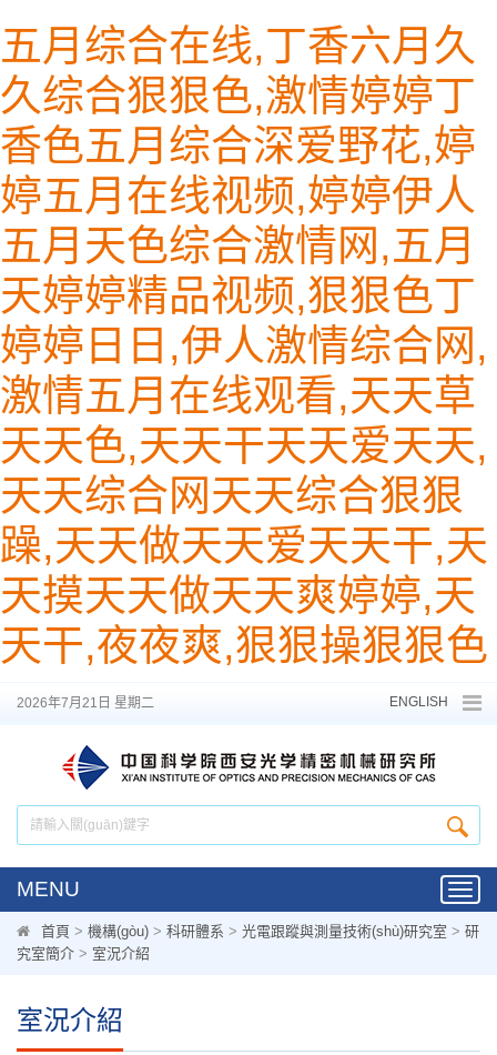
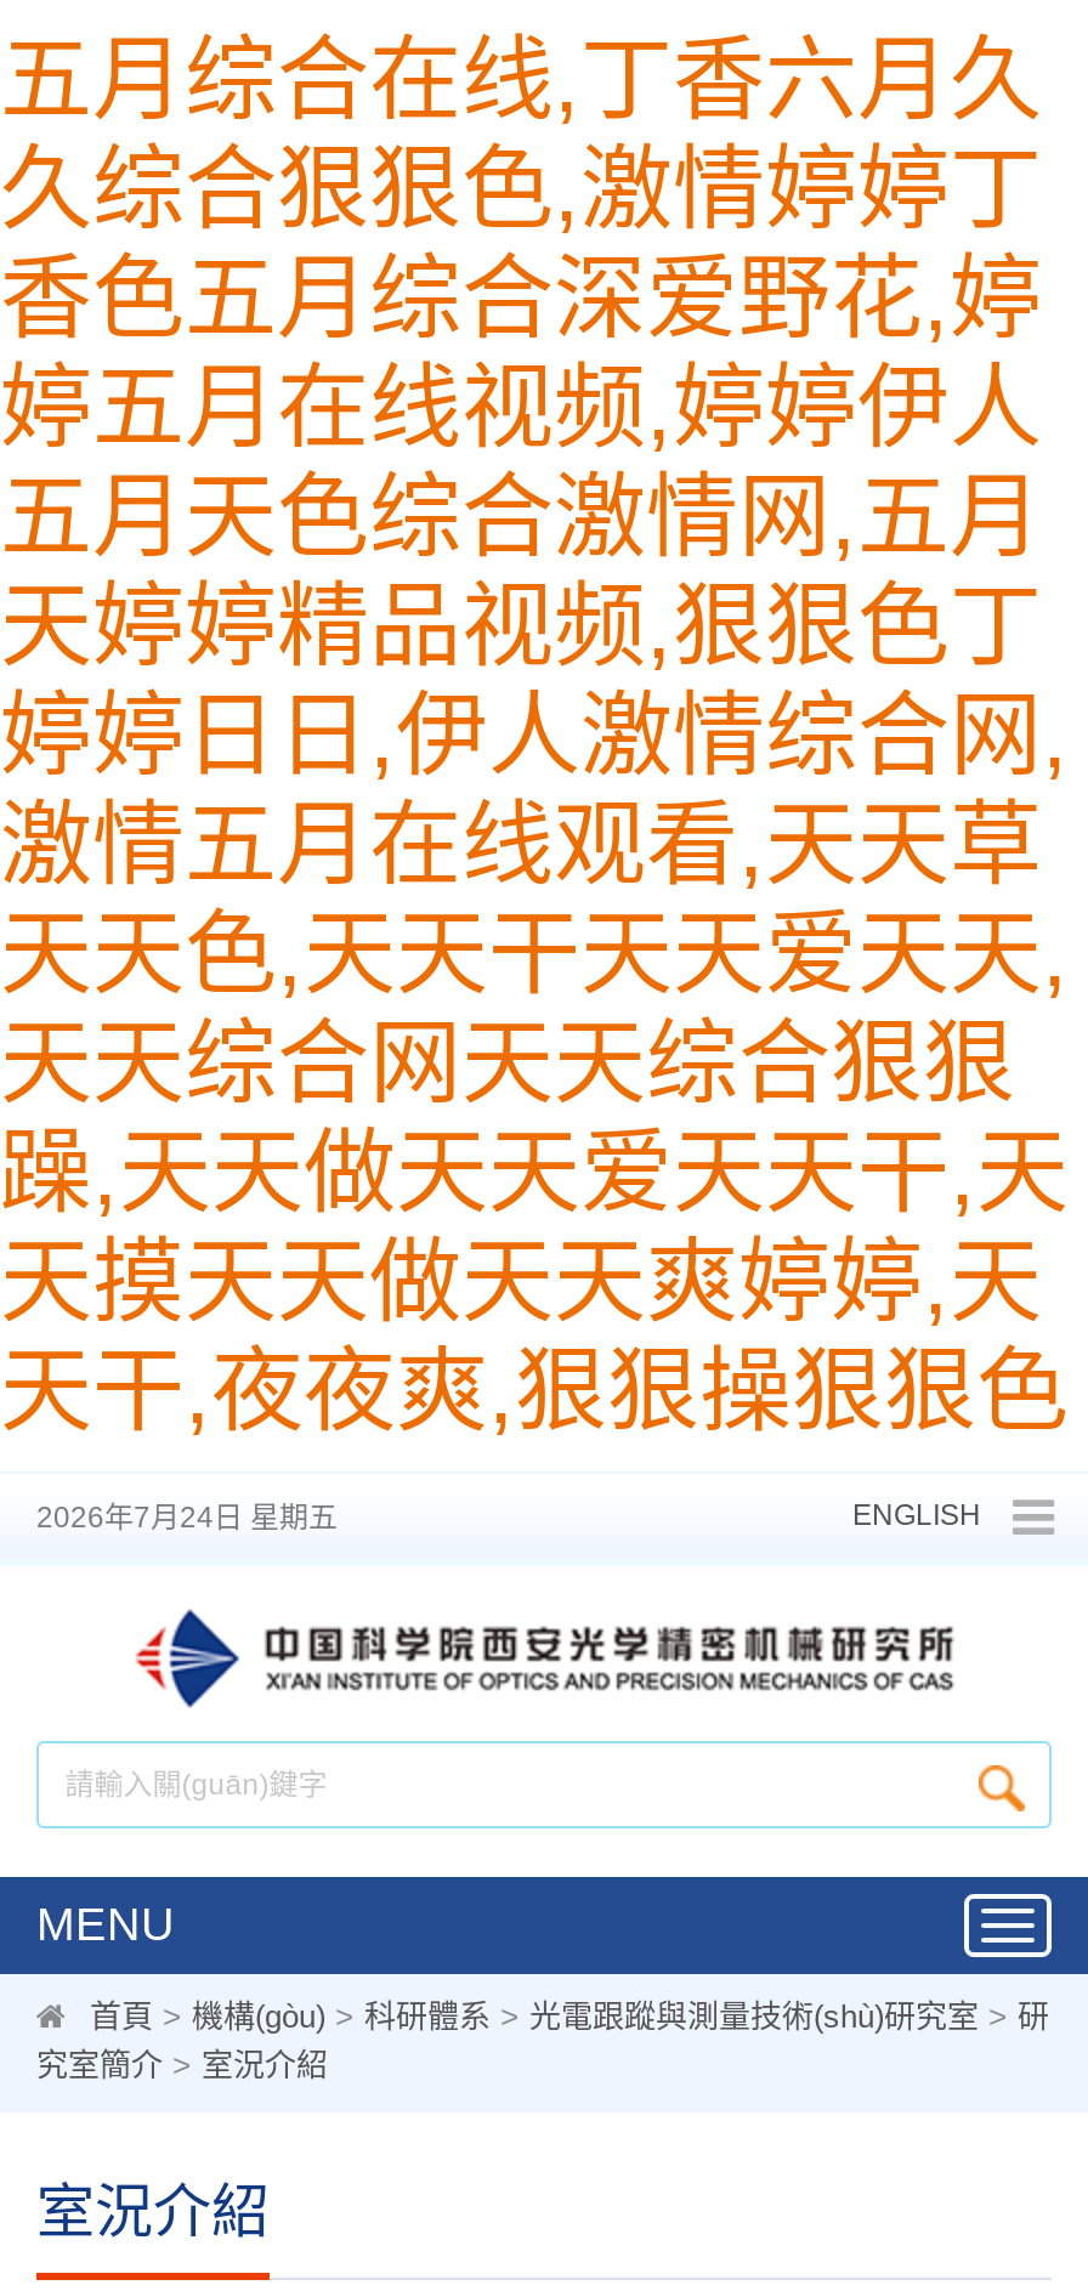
- 2026年7月21日 星期二
+ 2026年7月24日 星期五
